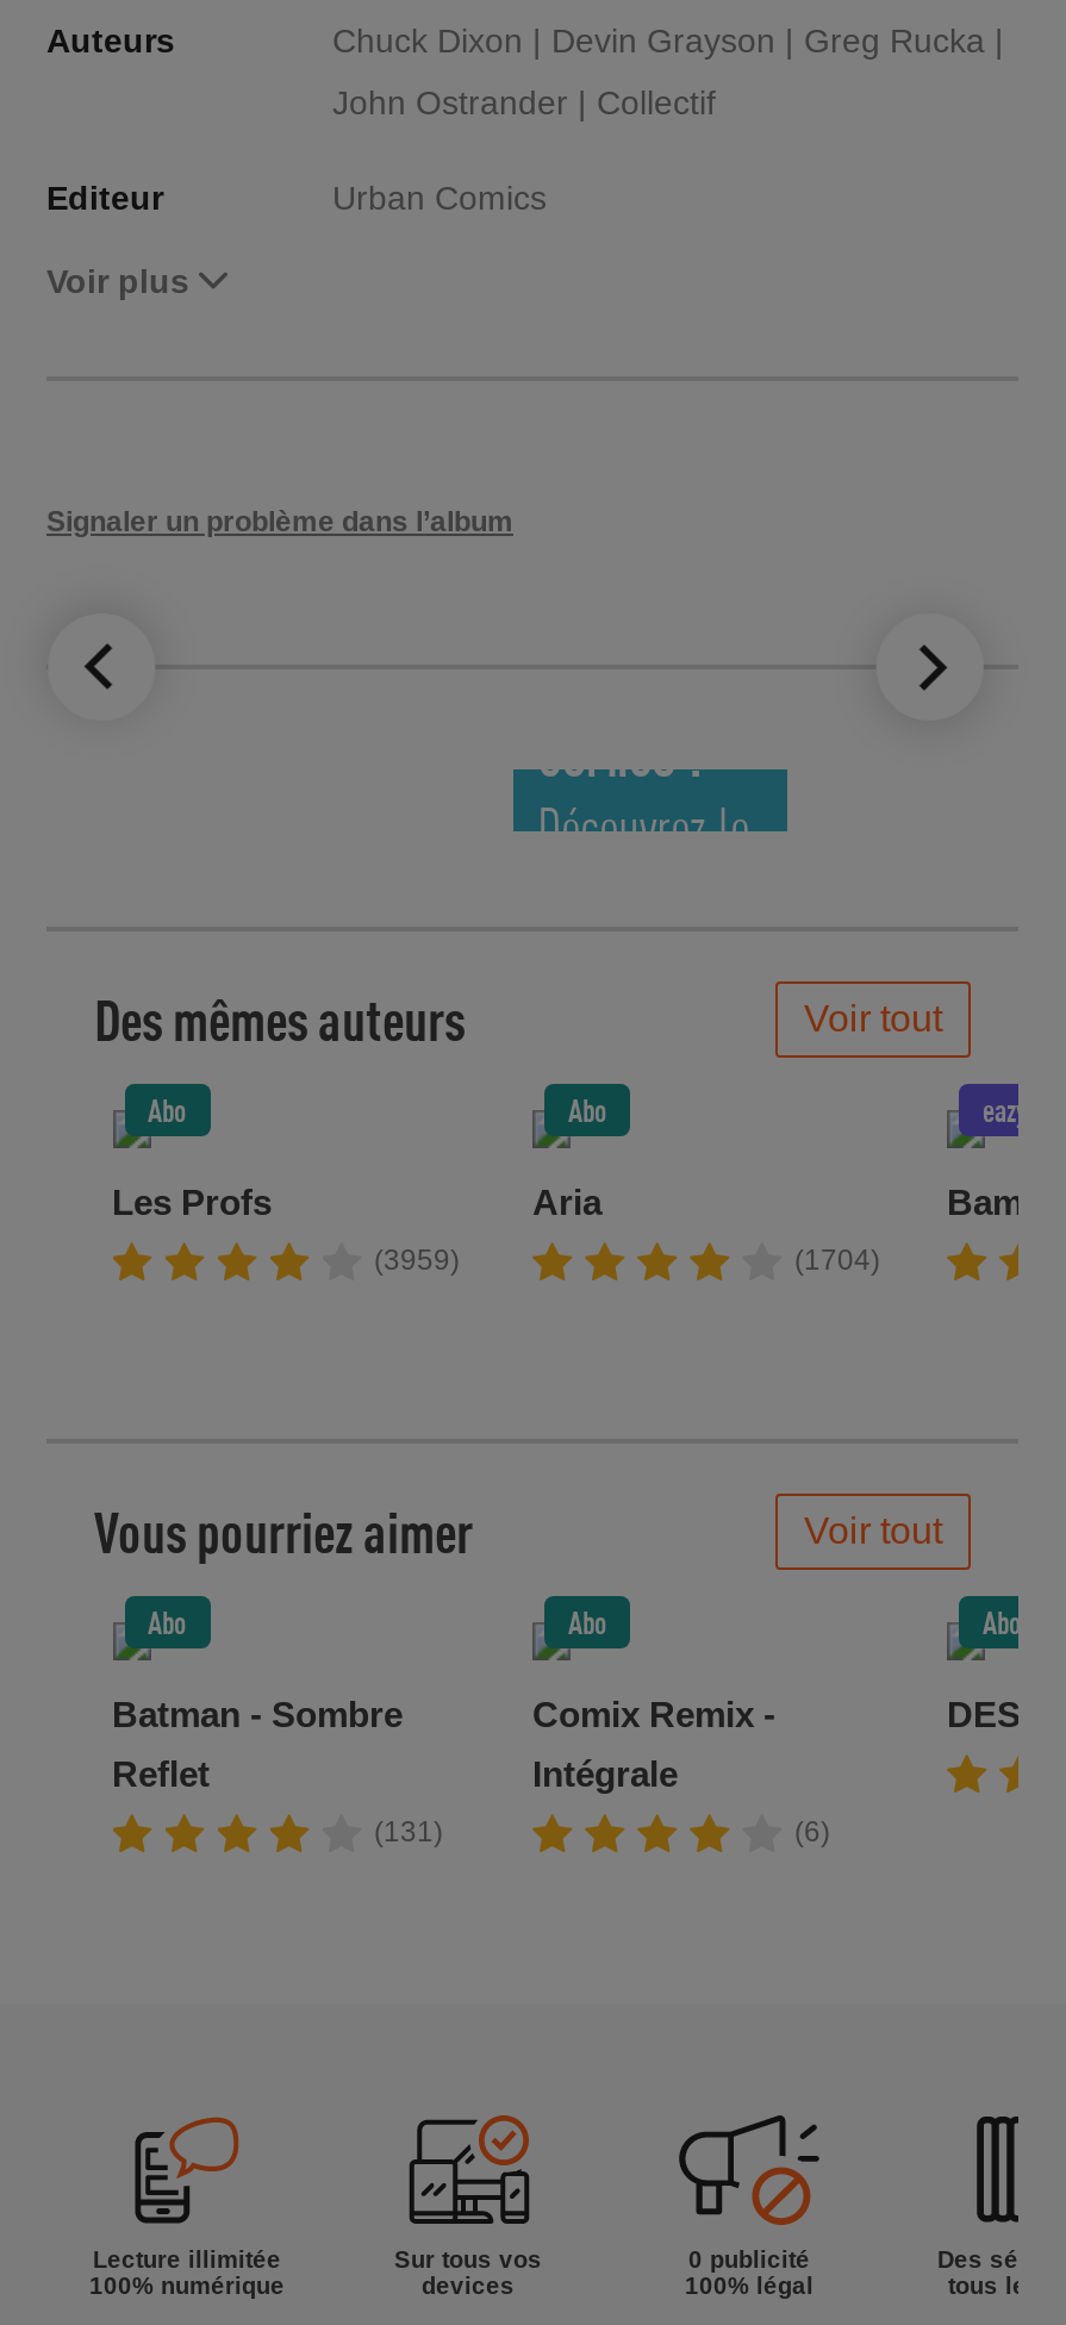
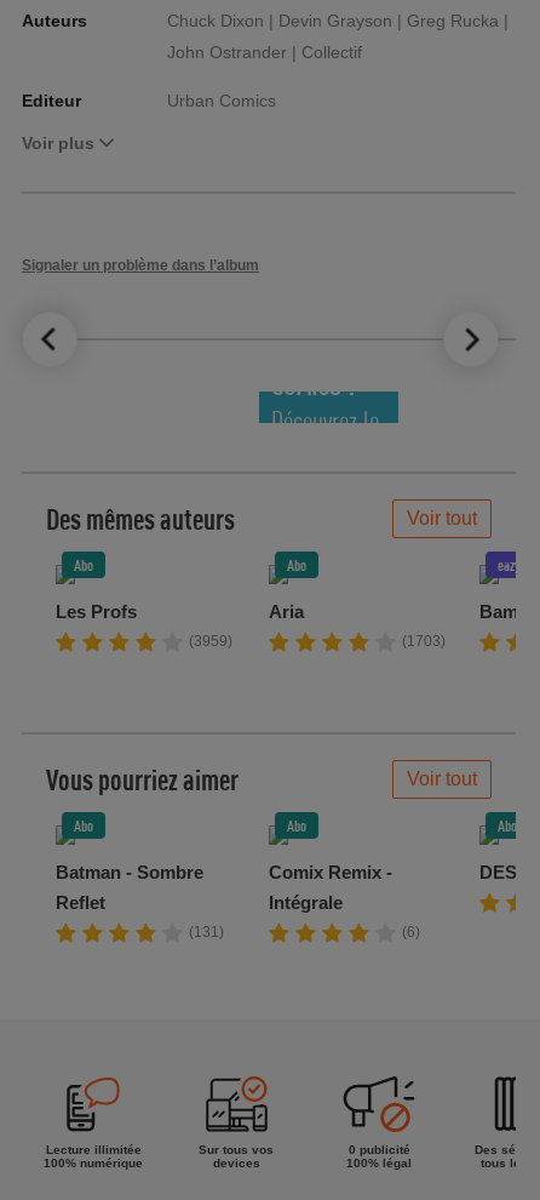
- (1704)
+ (1703)
